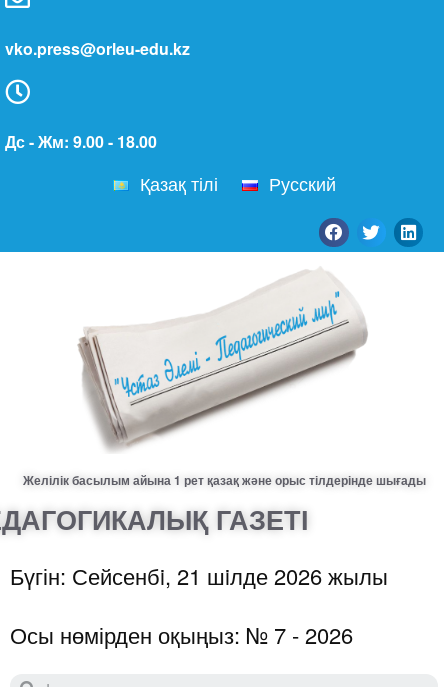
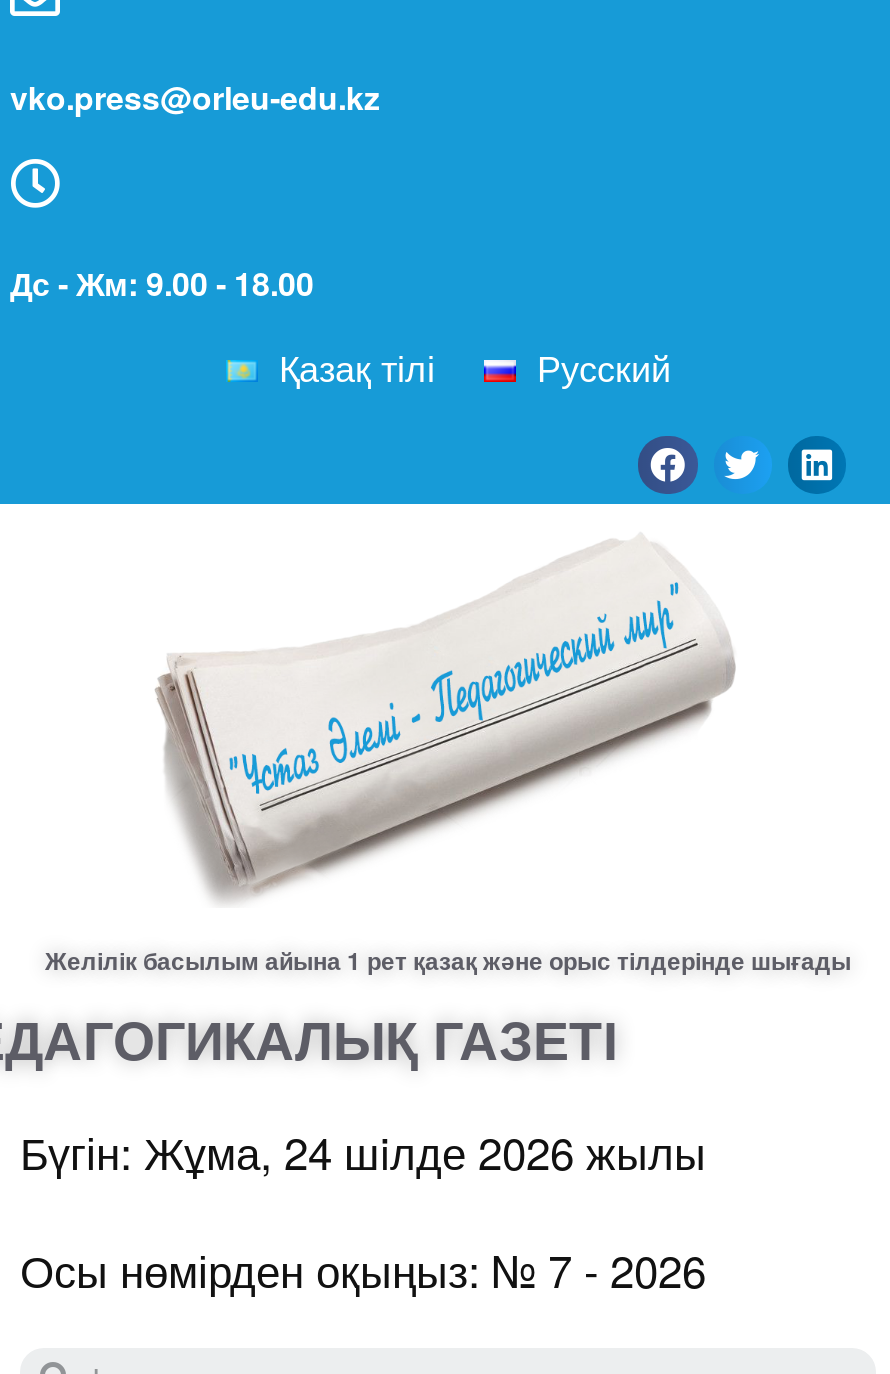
- Бүгін: Сейсенбi, 21 шiлде 2026 жылы
+ Бүгін: Жұма, 24 шiлде 2026 жылы
